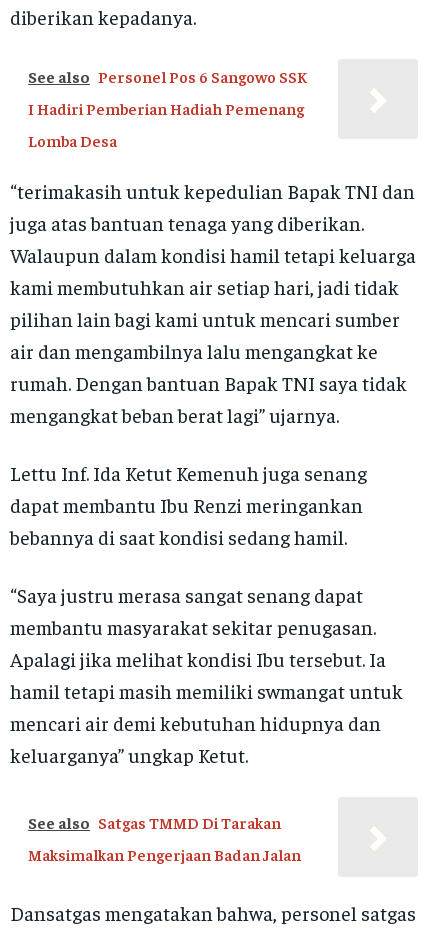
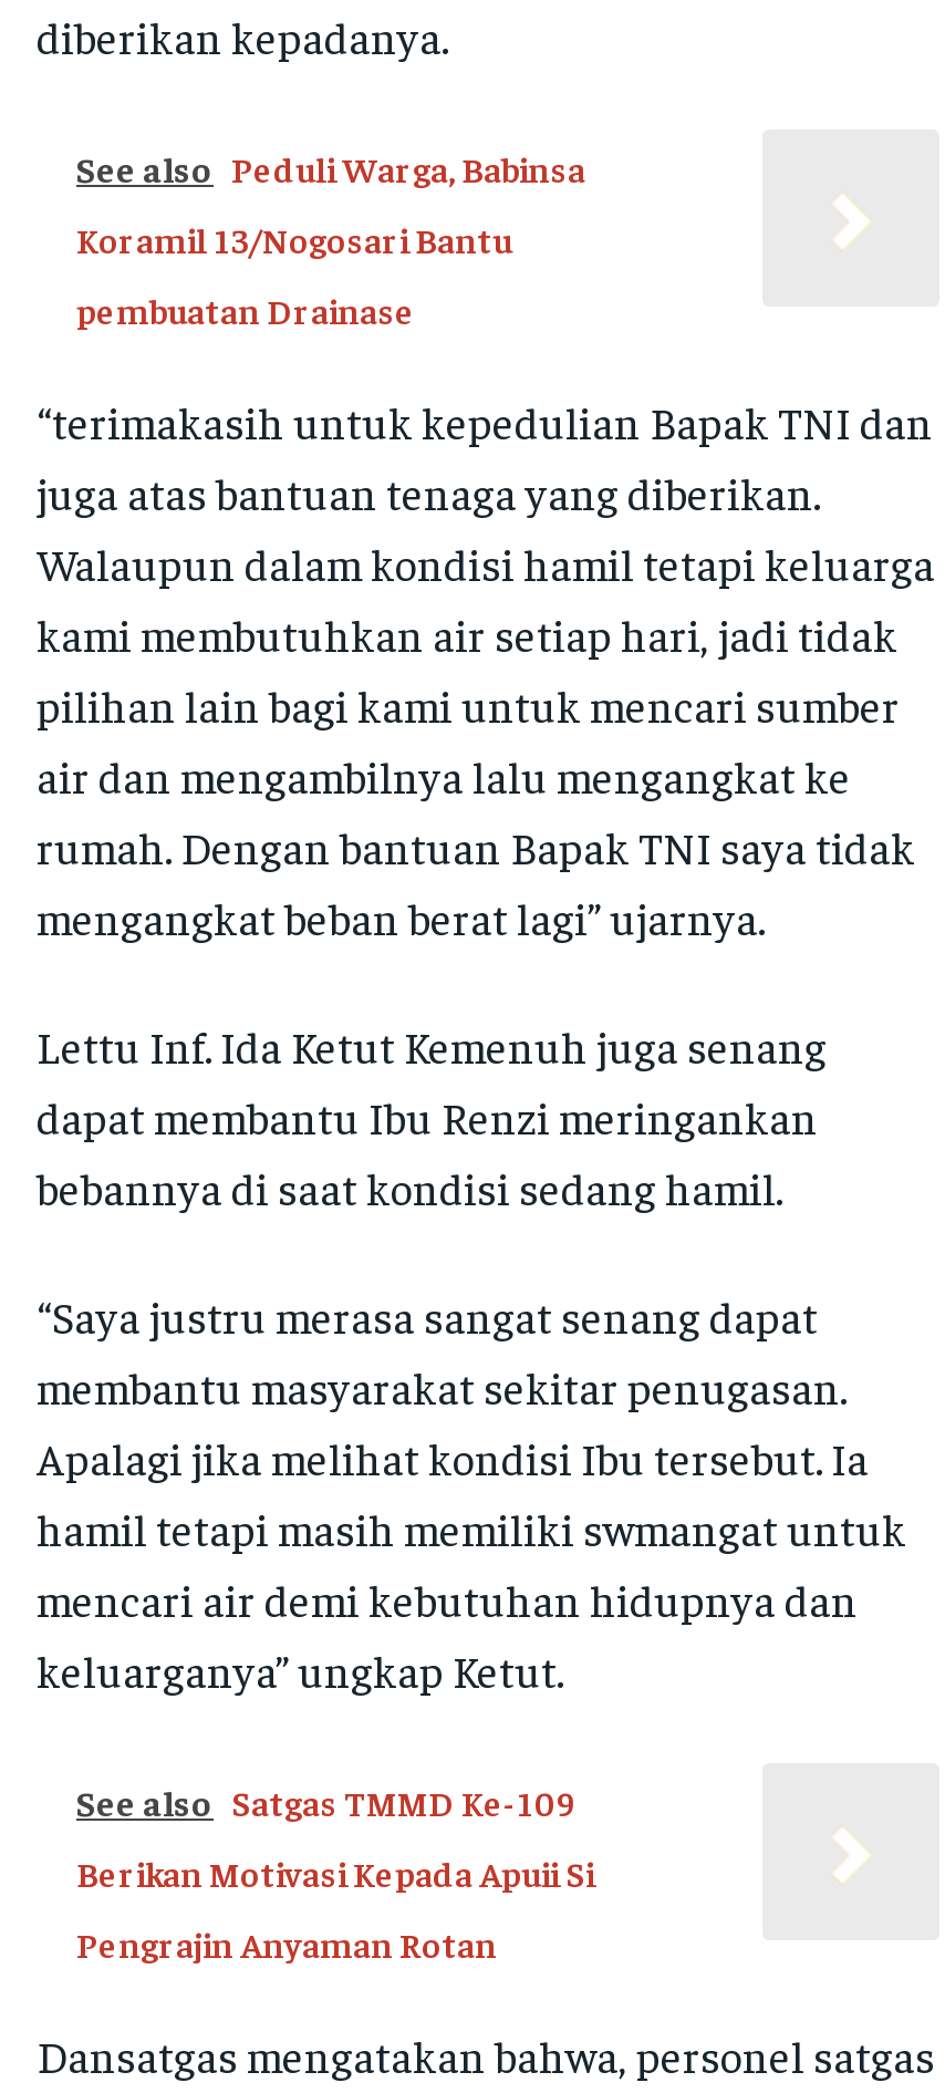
- See also Personel Pos 6 Sangowo SSK
+ See also Peduli Warga, Babinsa

- I Hadiri Pemberian Hadiah Pemenang
+ Koramil 13/Nogosari Bantu

- Lomba Desa
+ pembuatan Drainase

- See also Satgas TMMD Di Tarakan
- Maksimalkan Pengerjaan Badan Jalan
+ See also Satgas TMMD Ke-109
+ Berikan Motivasi Kepada Apuii Si
+ Pengrajin Anyaman Rotan
